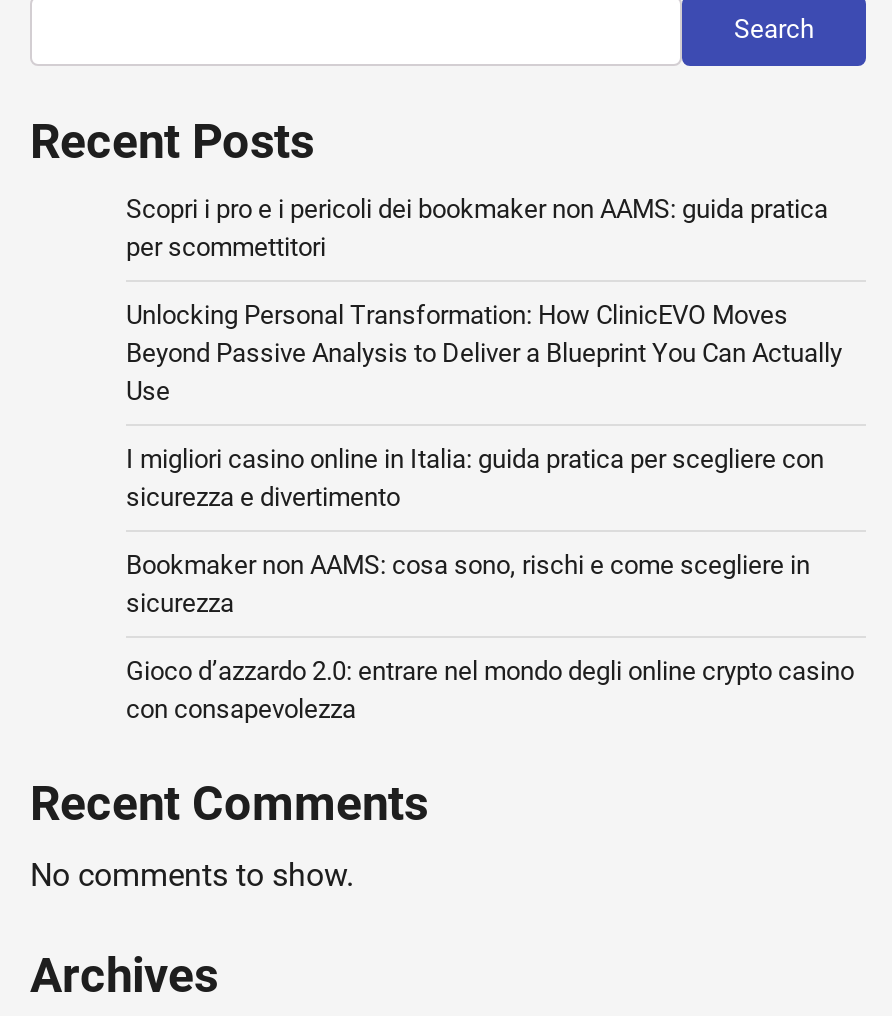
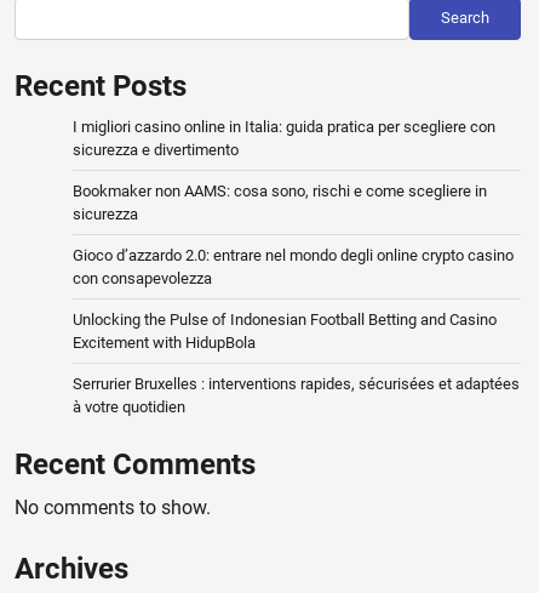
- Scopri i pro e i pericoli dei bookmaker non AAMS: guida pratica
- per scommettitori
- Unlocking Personal Transformation: How ClinicEVO Moves
- Beyond Passive Analysis to Deliver a Blueprint You Can Actually
- Use

moved up: I migliori casino online in Italia: guida pratica per scegliere con | sicurezza e divertimento | Bookmaker non AAMS: cosa sono, rischi e come scegliere in | sicurezza | Gioco d’azzardo 2.0: entrare nel mondo degli online crypto casino | con consapevolezza

+ Unlocking the Pulse of Indonesian Football Betting and Casino
+ Excitement with HidupBola
+ Serrurier Bruxelles : interventions rapides, sécurisées et adaptées
+ à votre quotidien
